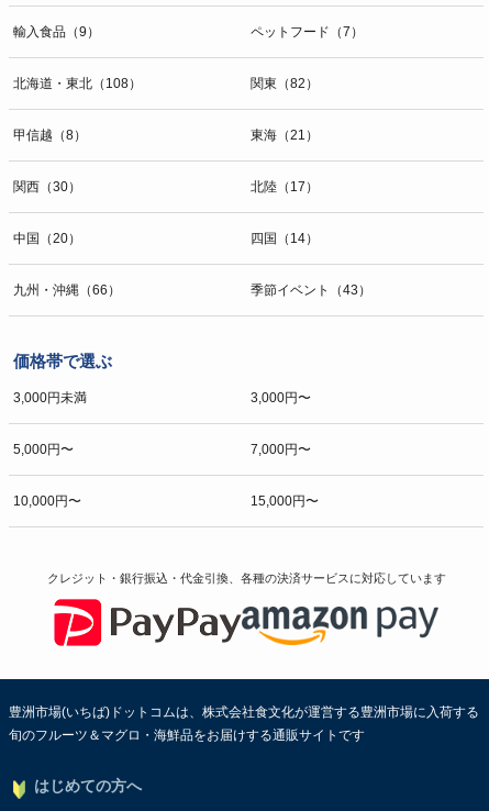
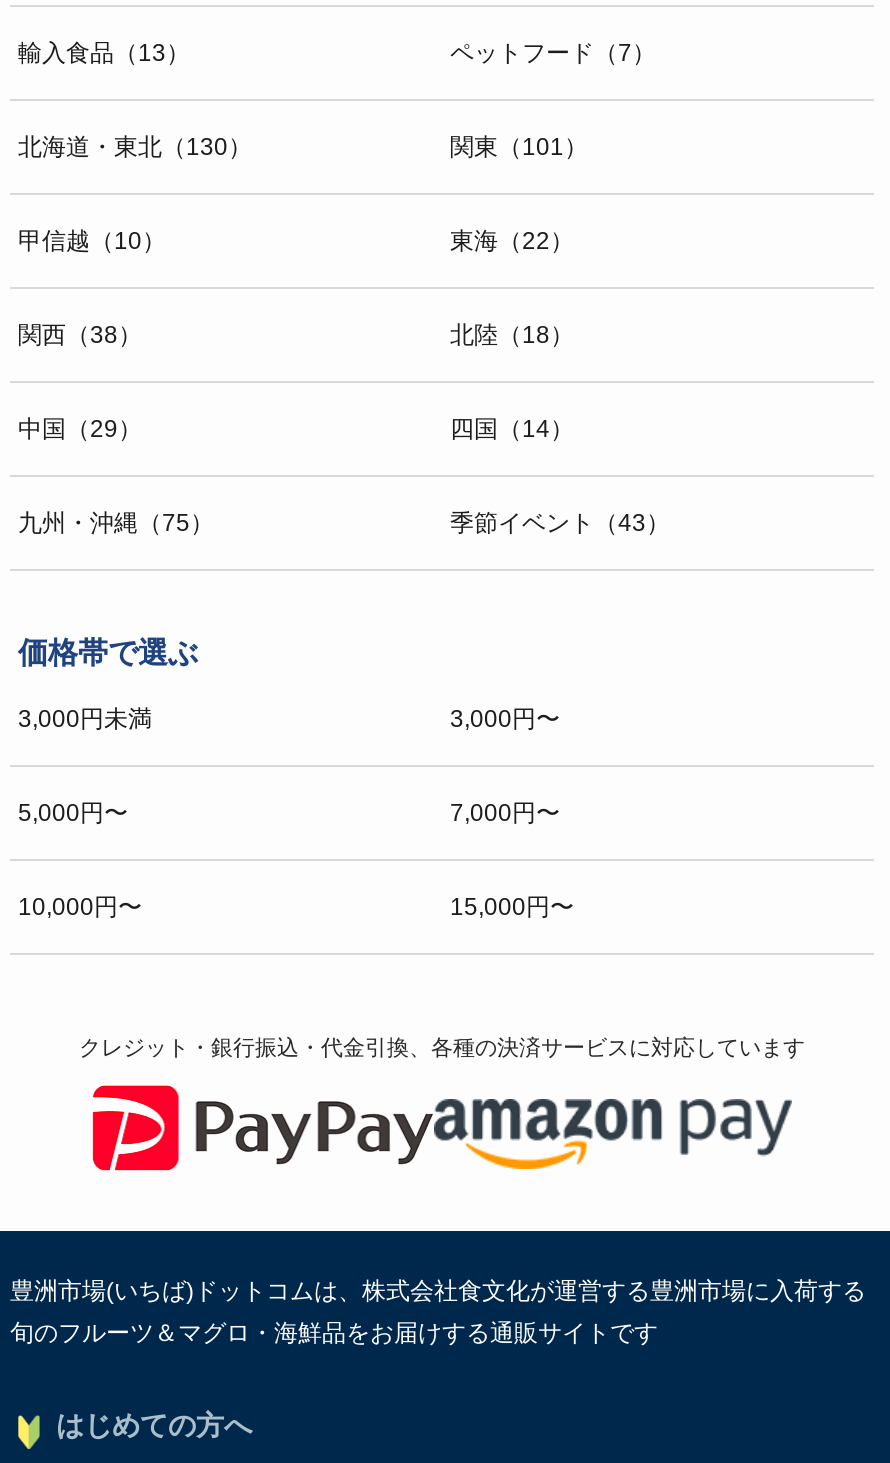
- 輸入食品（9）
+ 輸入食品（13）

- 北海道・東北（108）
+ 北海道・東北（130）

- 関東（82）
+ 関東（101）

- 甲信越（8）
+ 甲信越（10）

- 東海（21）
+ 東海（22）

- 関西（30）
+ 関西（38）

- 北陸（17）
+ 北陸（18）

- 中国（20）
+ 中国（29）

- 九州・沖縄（66）
+ 九州・沖縄（75）
